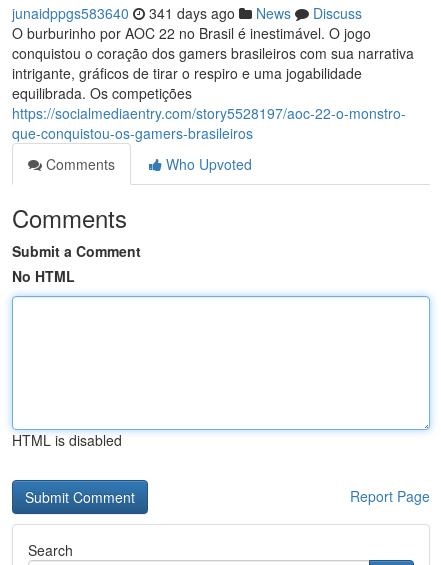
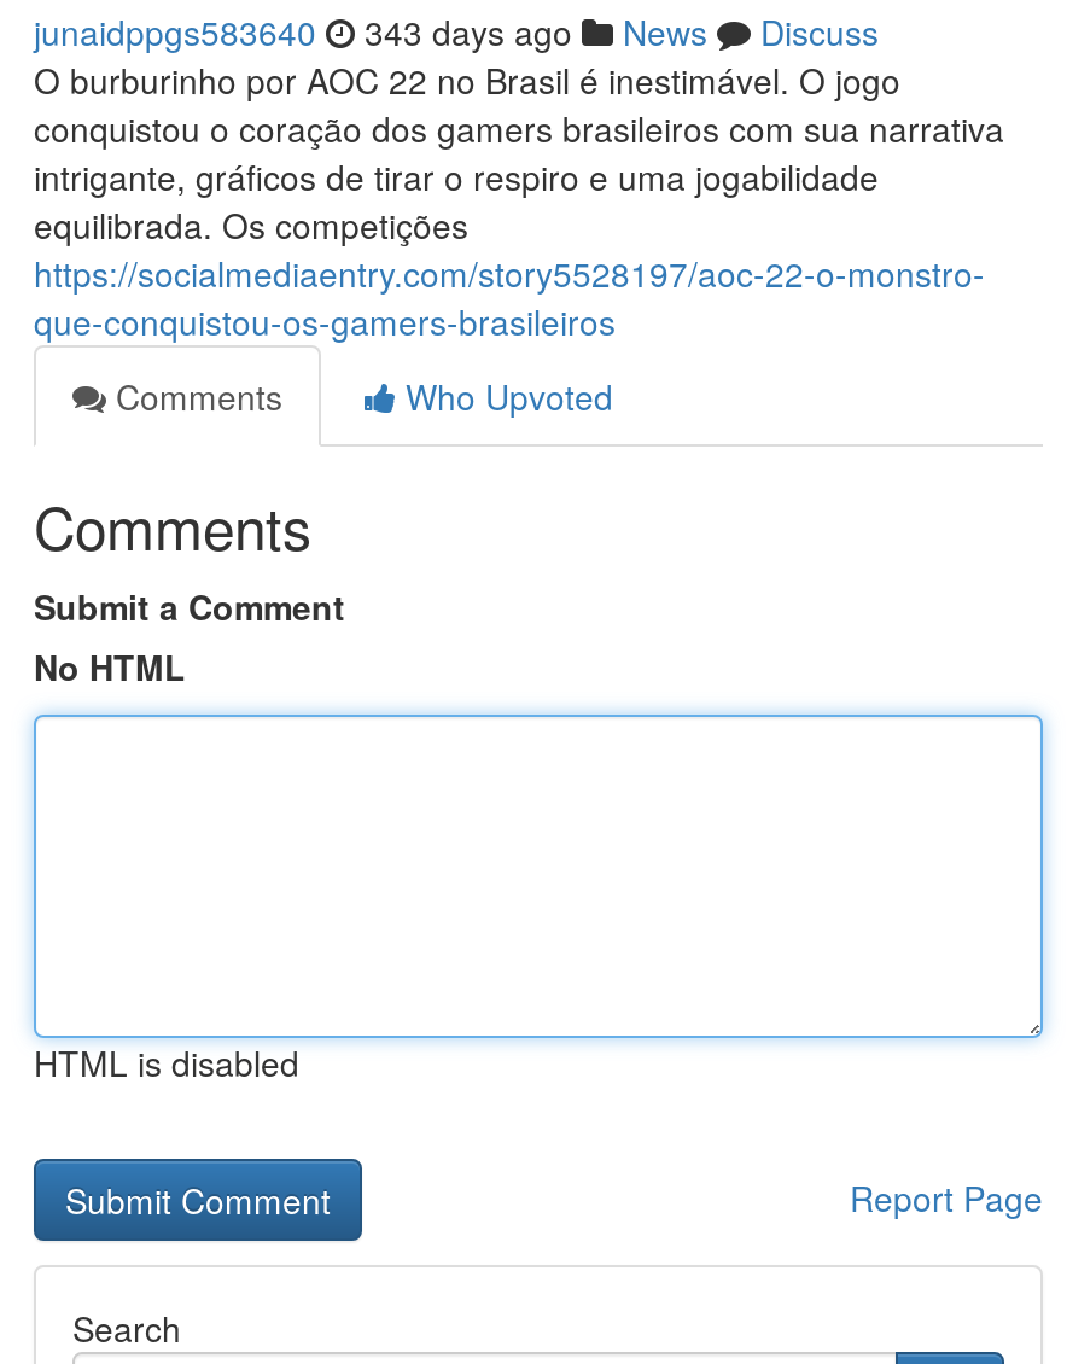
- junaidppgs583640 341 days ago News Discuss
+ junaidppgs583640 343 days ago News Discuss
